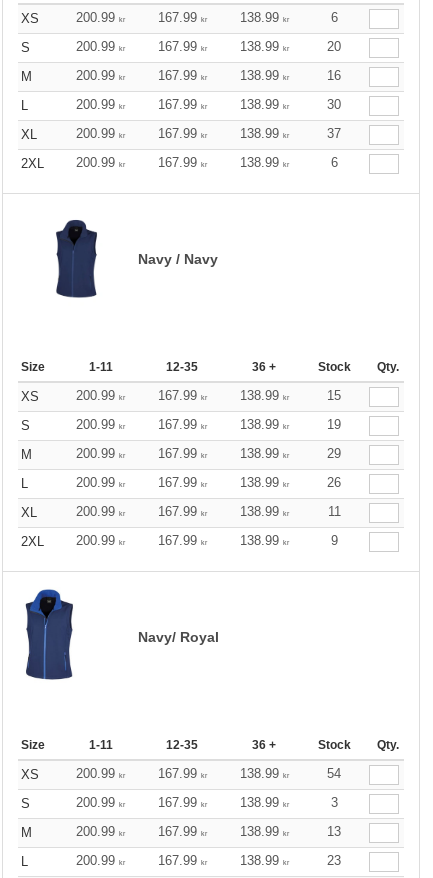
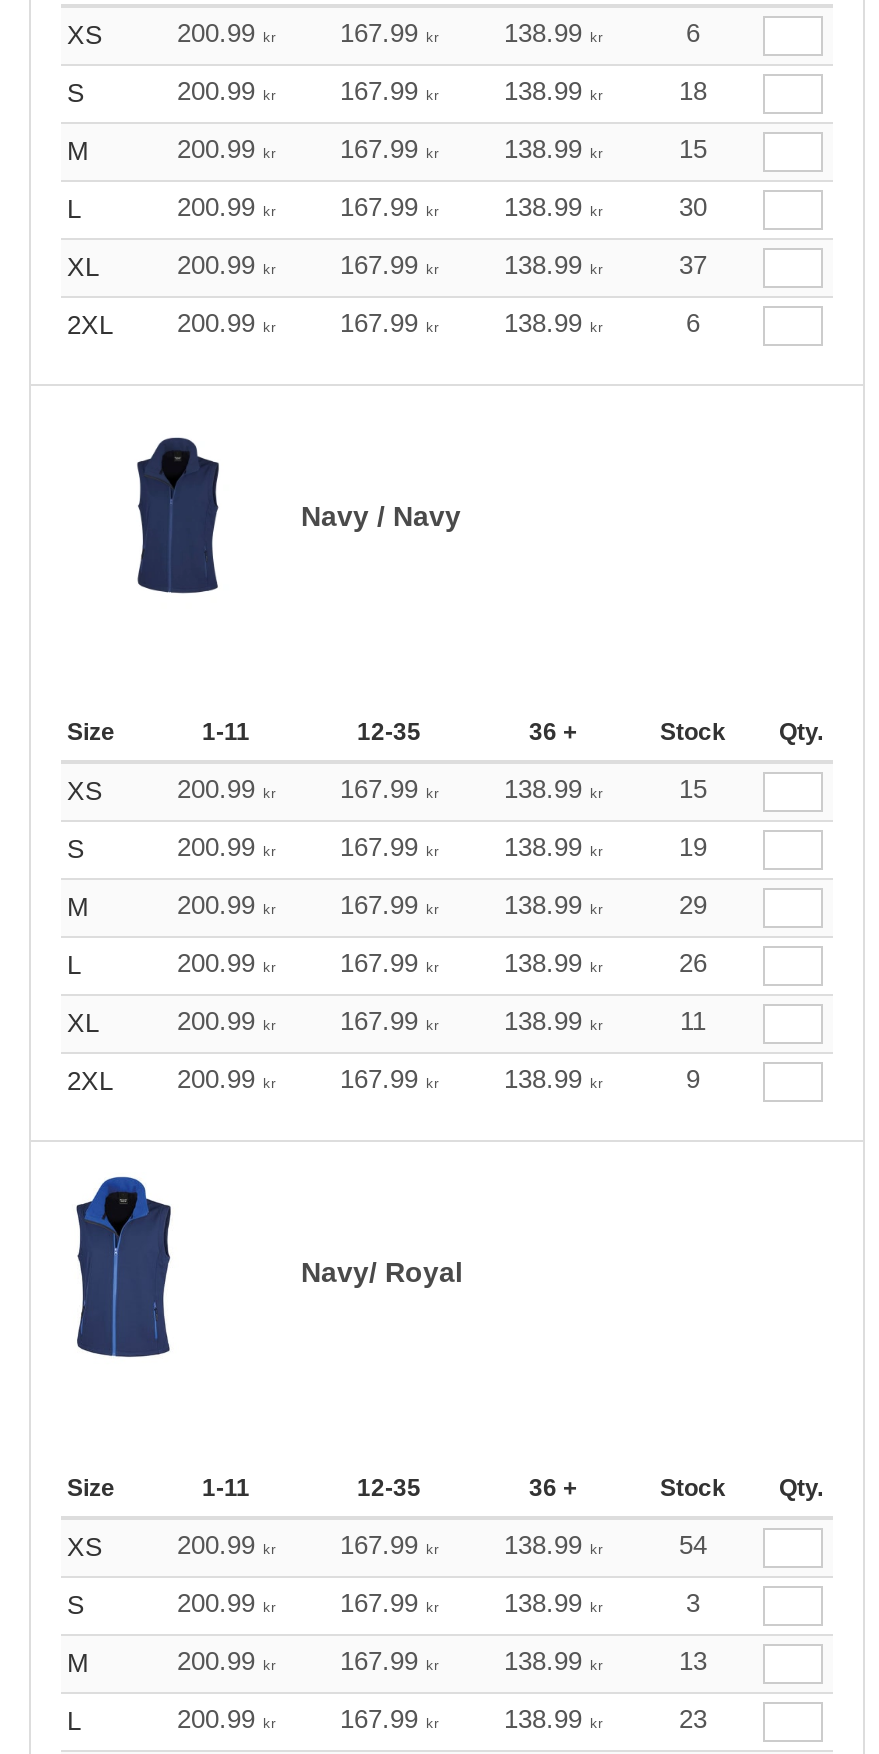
- 20
+ 18

- 16
+ 15
